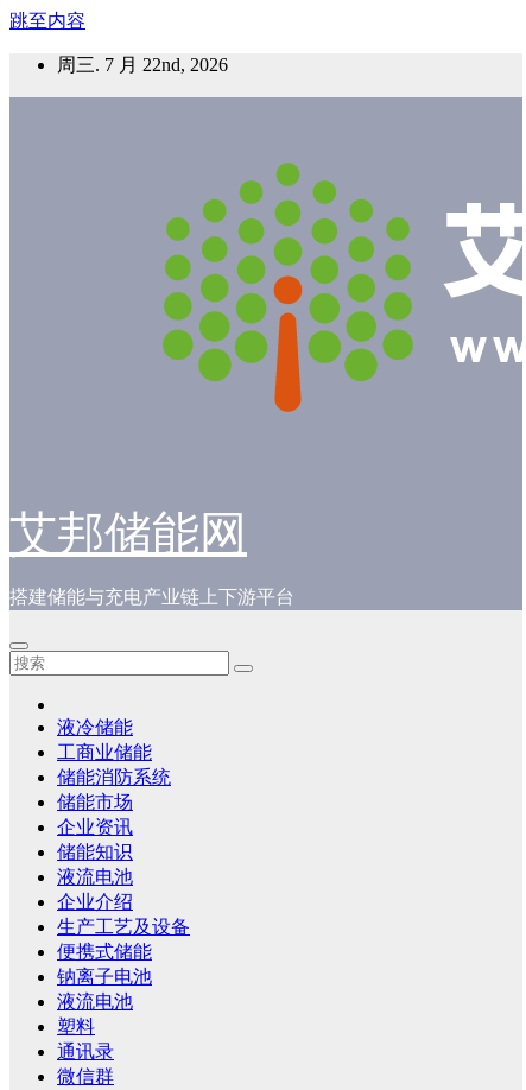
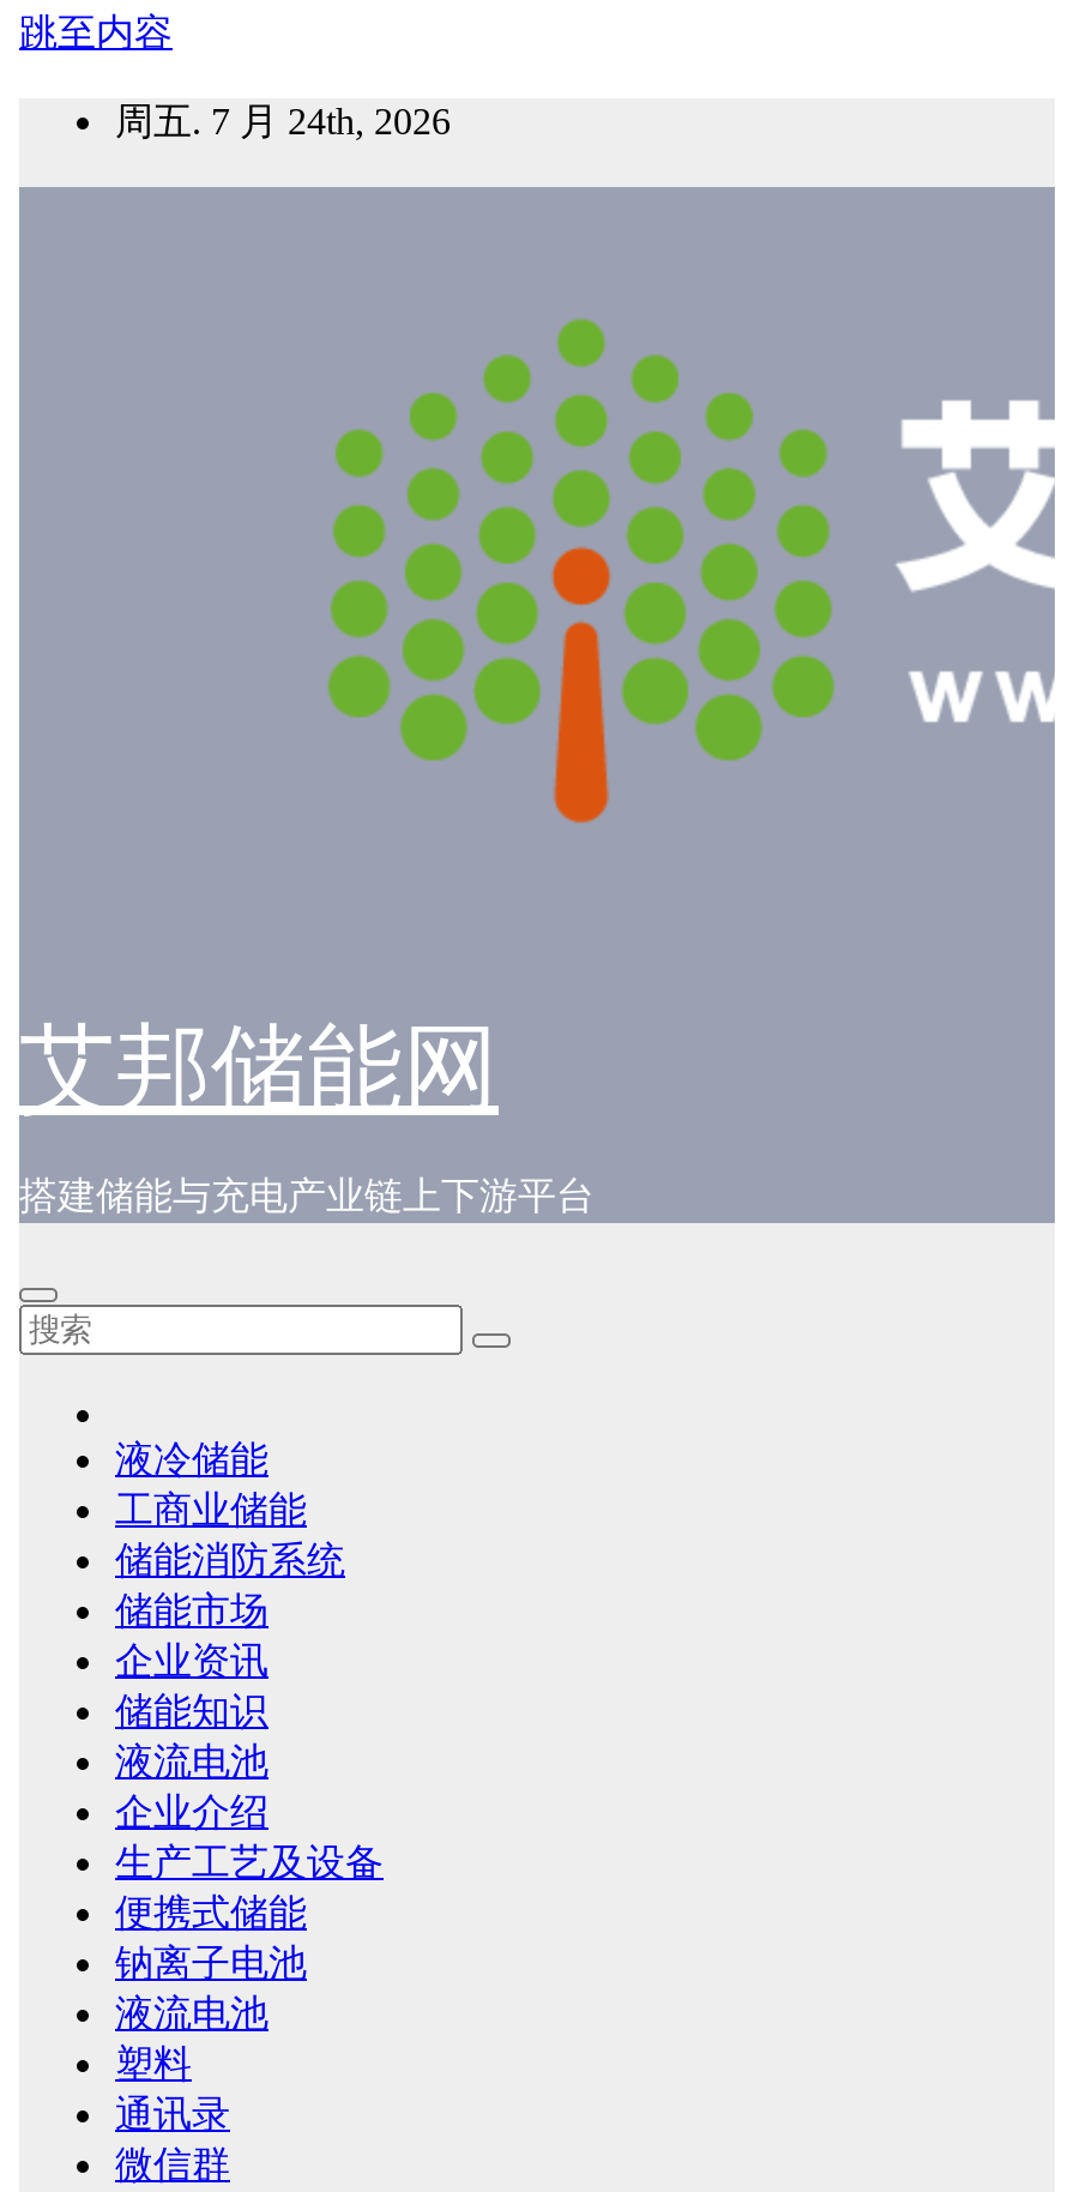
- 周三. 7 月 22nd, 2026
+ 周五. 7 月 24th, 2026
